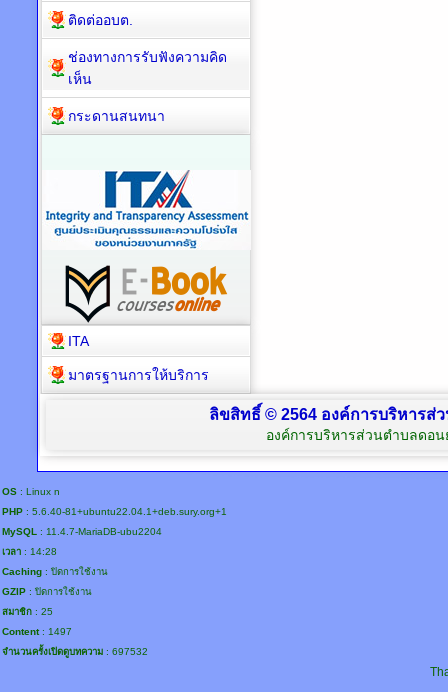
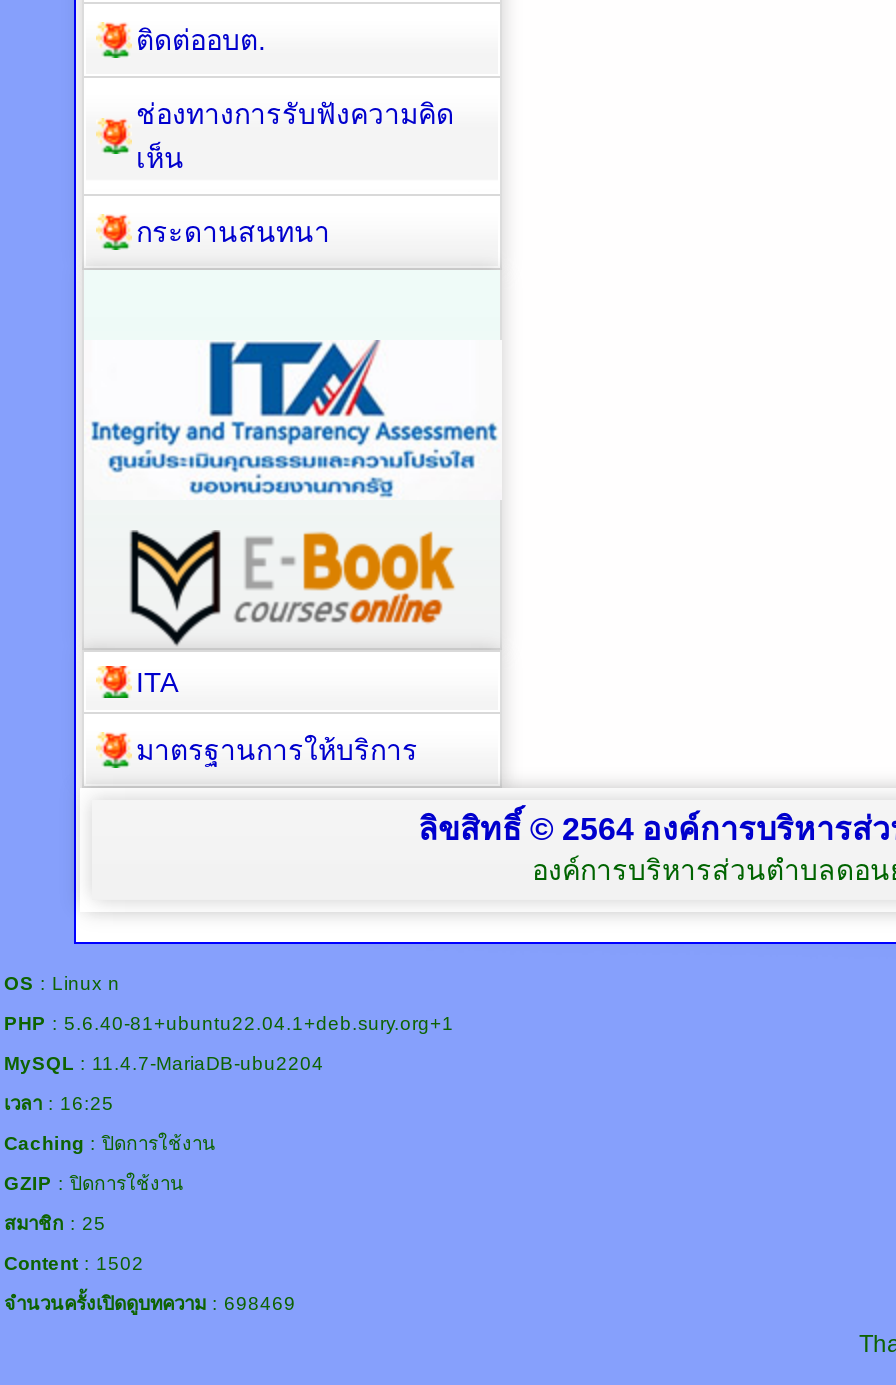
- เวลา: 14:28
+ เวลา: 16:25

- Content: 1497
+ Content: 1502

- จำนวนครั้งเปิดดูบทความ: 697532
+ จำนวนครั้งเปิดดูบทความ: 698469
